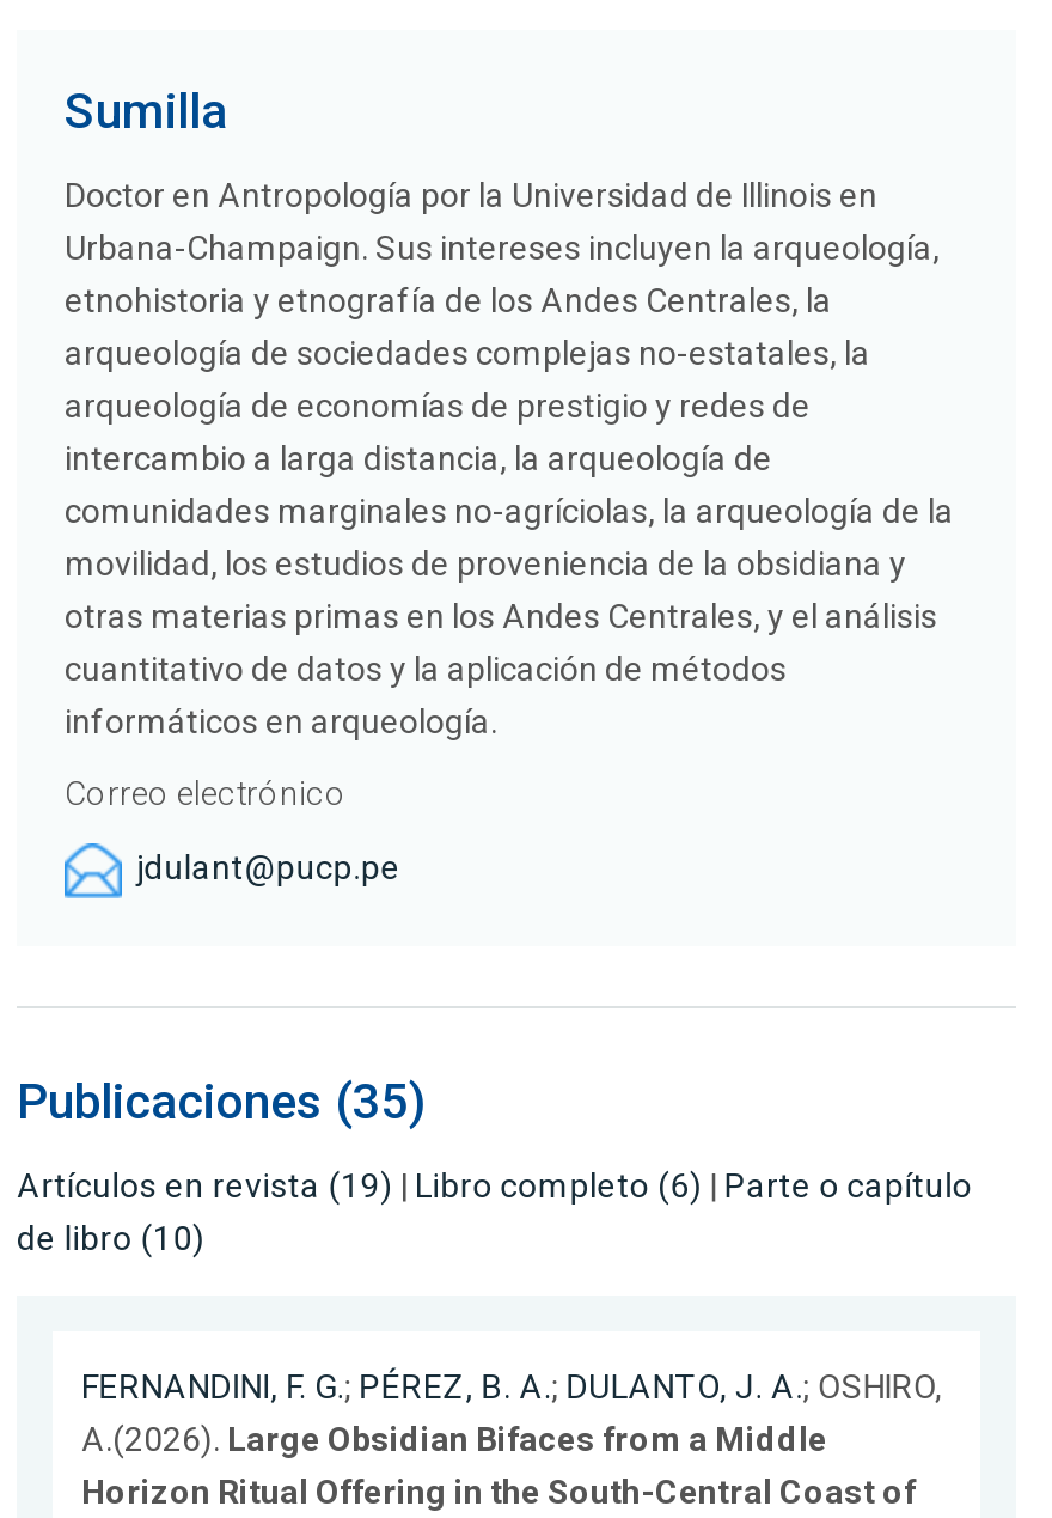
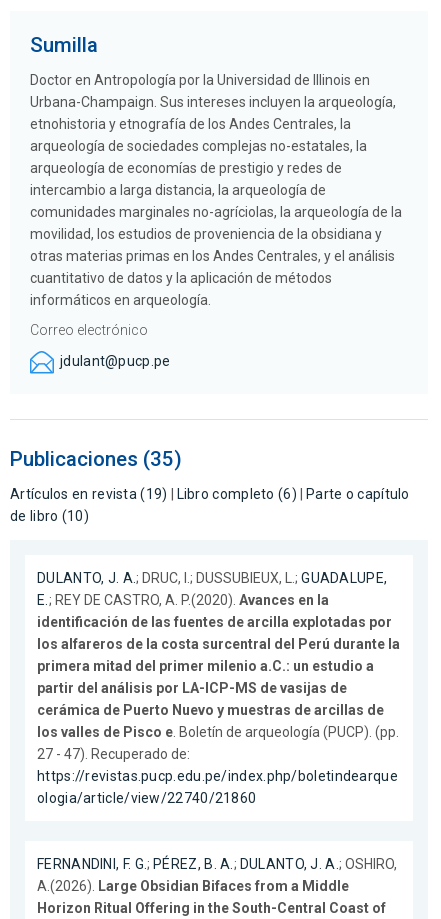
+ DULANTO, J. A.; DRUC, I.; DUSSUBIEUX, L.; GUADALUPE,
+ E.; REY DE CASTRO, A. P.(2020). Avances en la
+ identificación de las fuentes de arcilla explotadas por
+ los alfareros de la costa surcentral del Perú durante la
+ primera mitad del primer milenio a.C.: un estudio a
+ partir del análisis por LA-ICP-MS de vasijas de
+ cerámica de Puerto Nuevo y muestras de arcillas de
+ los valles de Pisco e. Boletín de arqueología (PUCP). (pp.
+ 27 - 47). Recuperado de:
+ https://revistas.pucp.edu.pe/index.php/boletindearque
+ ologia/article/view/22740/21860
